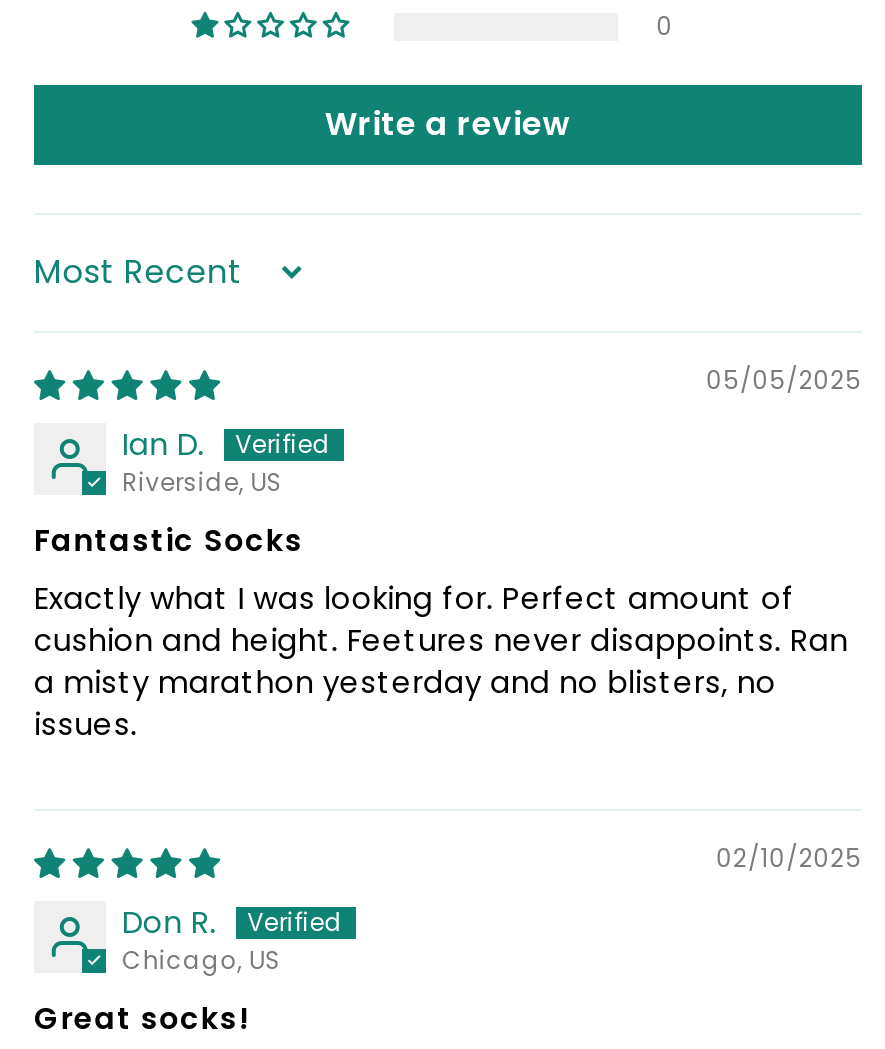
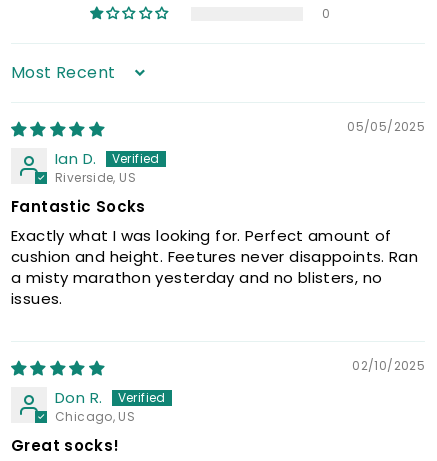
- Write a review
